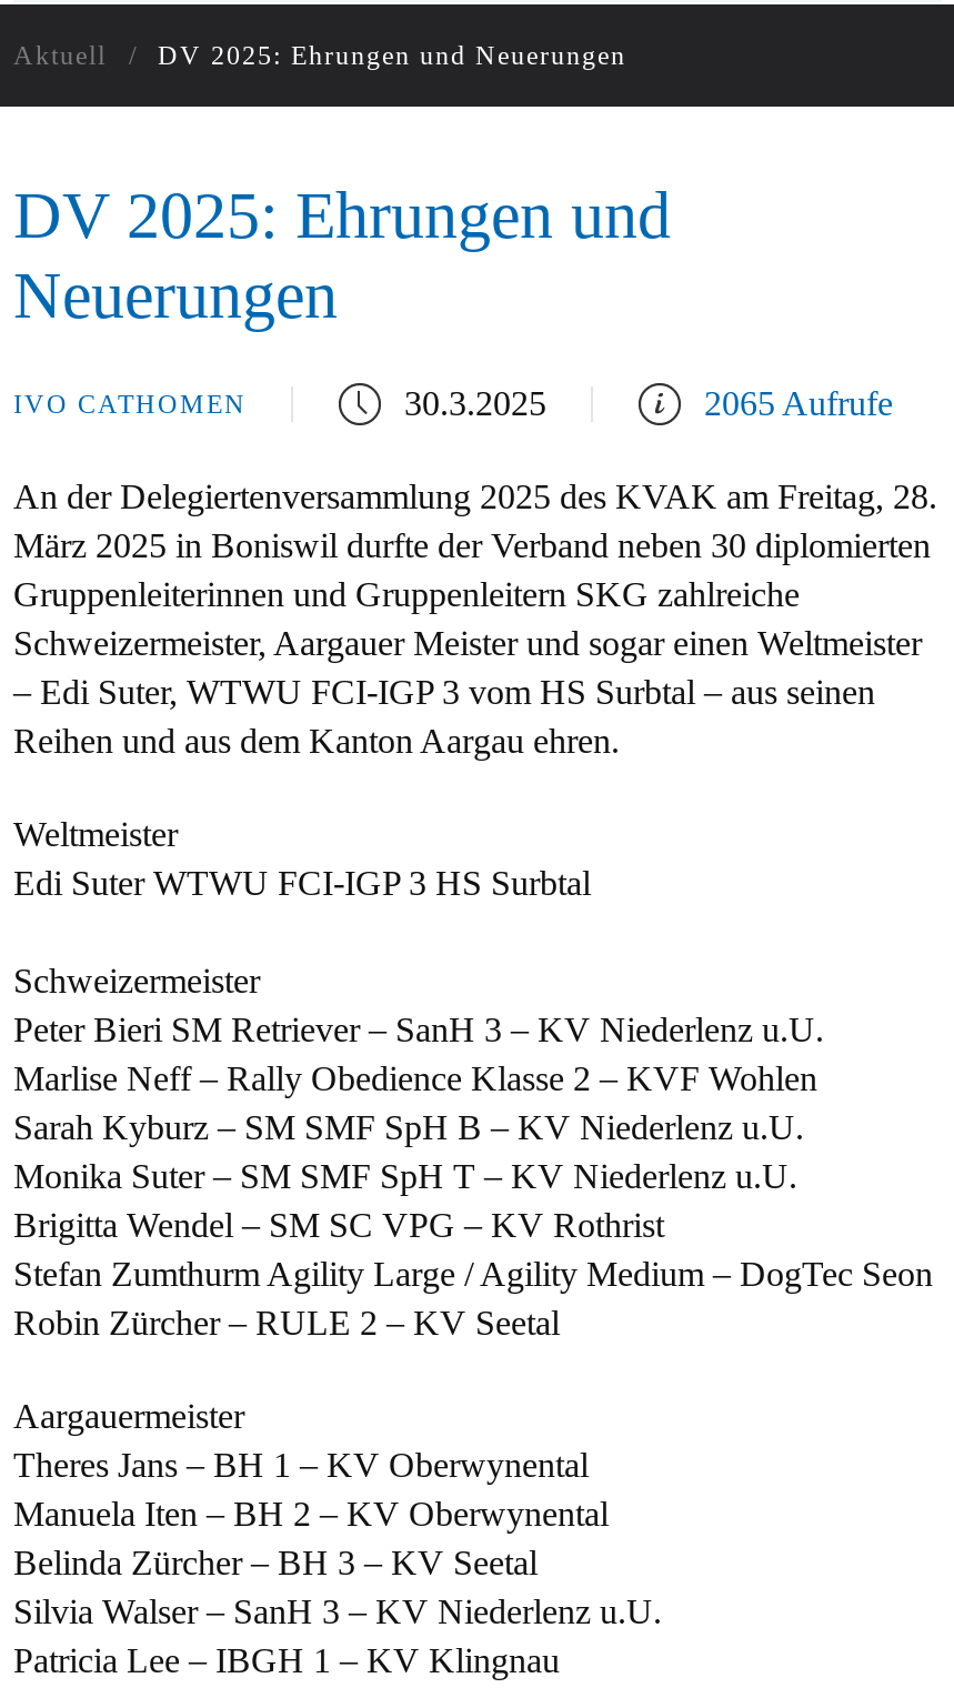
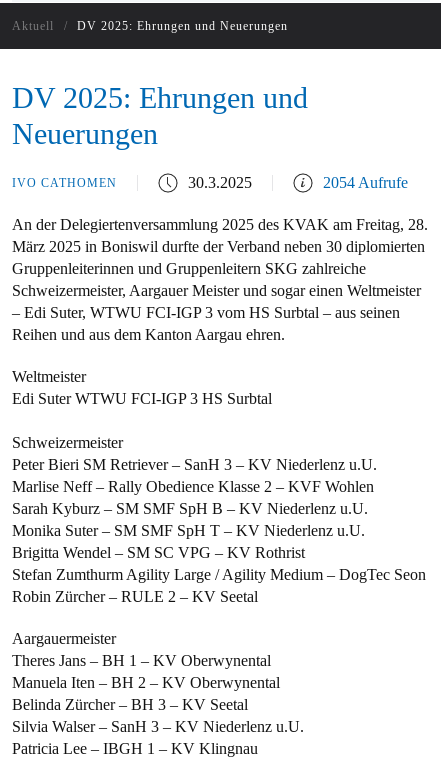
- 2065 Aufrufe
+ 2054 Aufrufe
